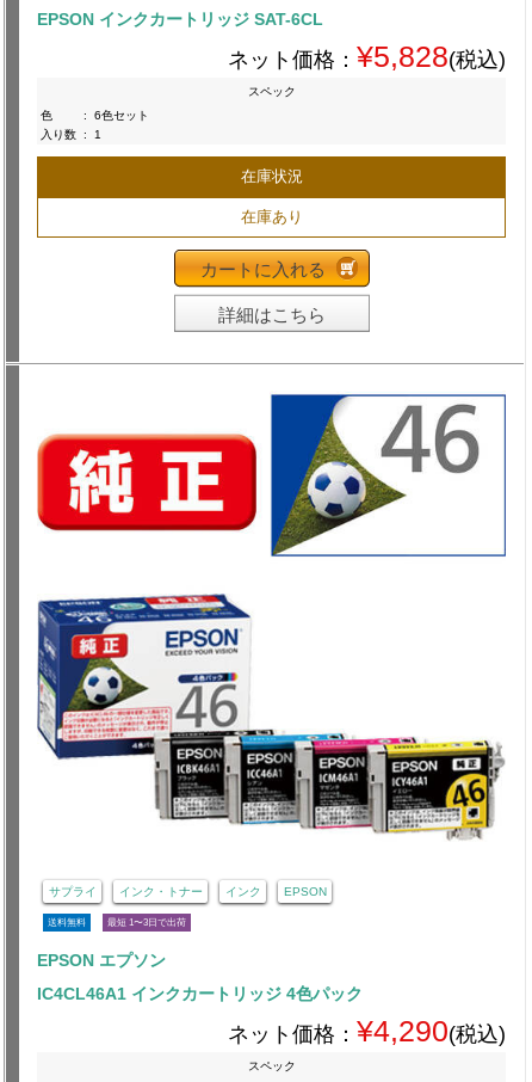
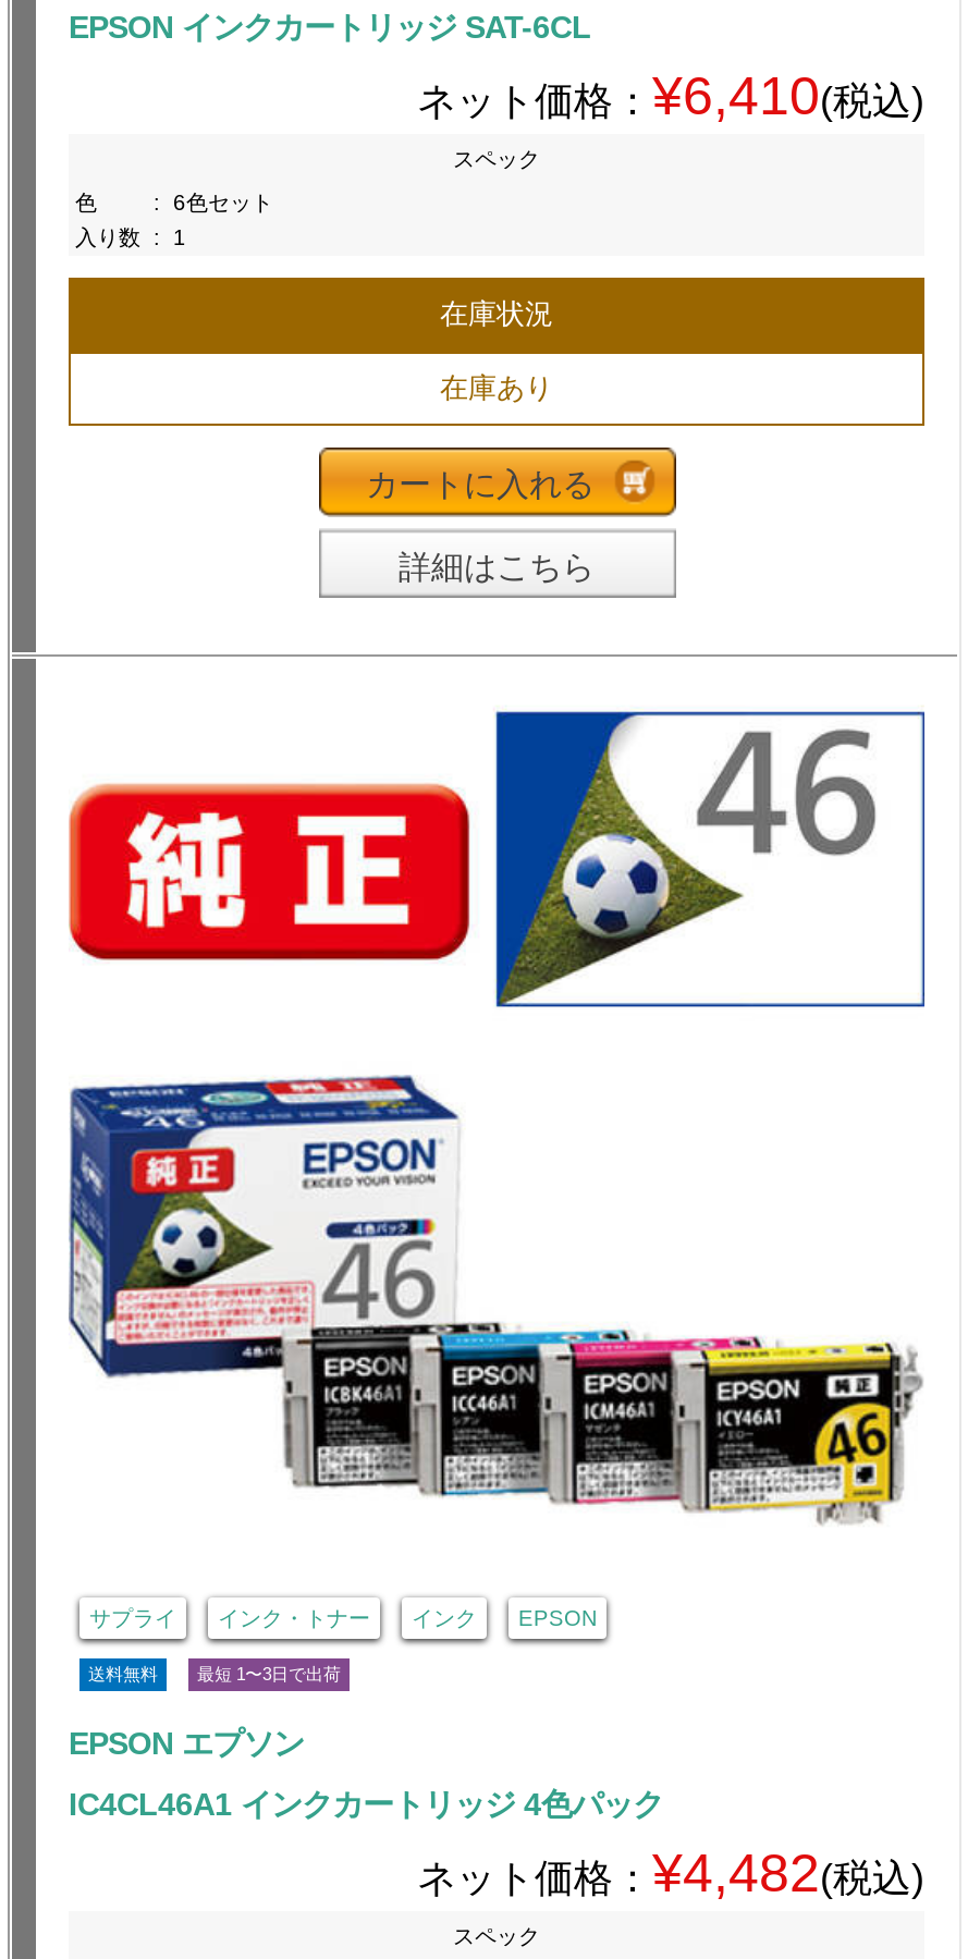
- ネット価格：¥5,828(税込)
+ ネット価格：¥6,410(税込)

- ネット価格：¥4,290(税込)
+ ネット価格：¥4,482(税込)
